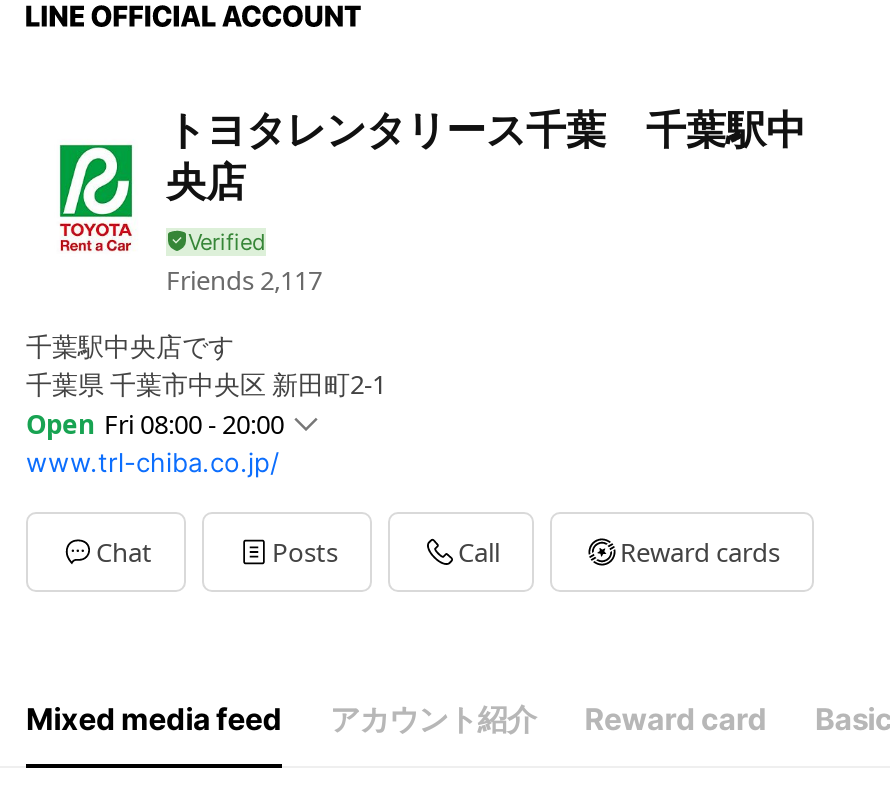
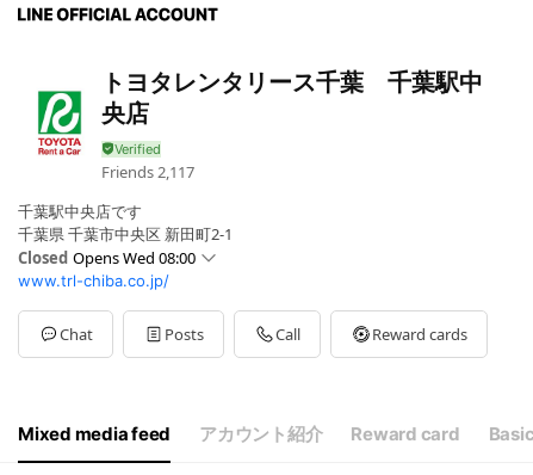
- Open Fri 08:00 - 20:00
+ Closed Opens Wed 08:00
